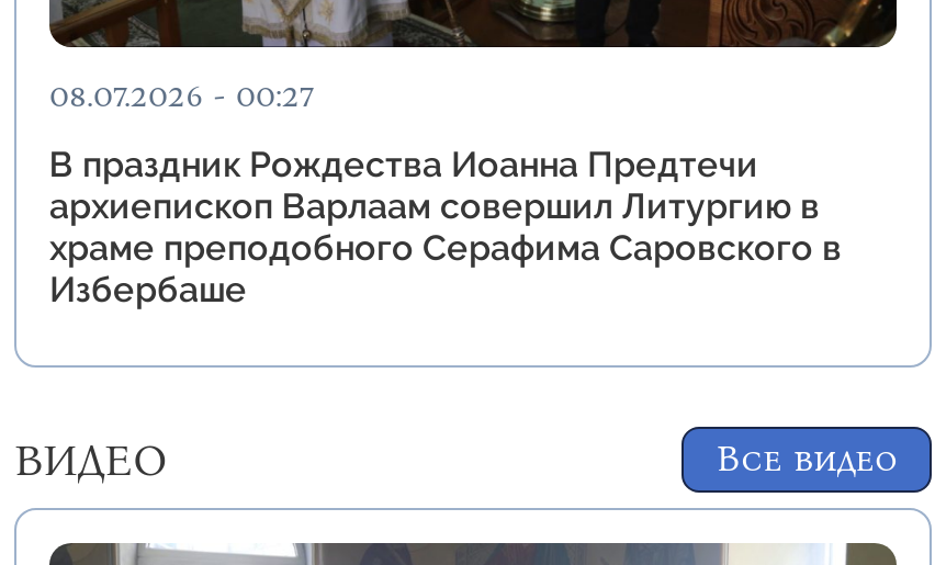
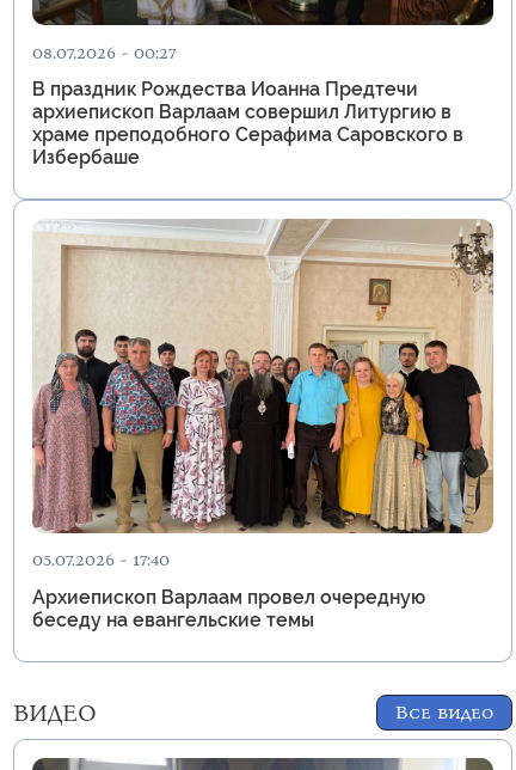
+ [image]
+ 05.07.2026 - 17:40
+ Архиепископ Варлаам провел очередную
+ беседу на евангельские темы
